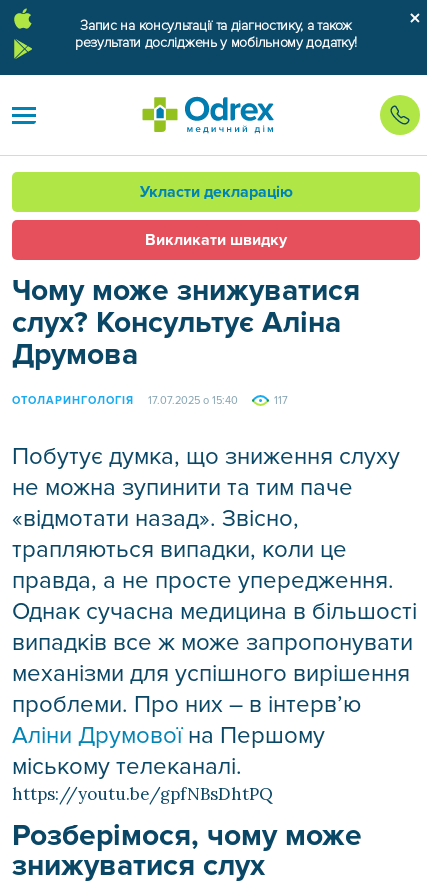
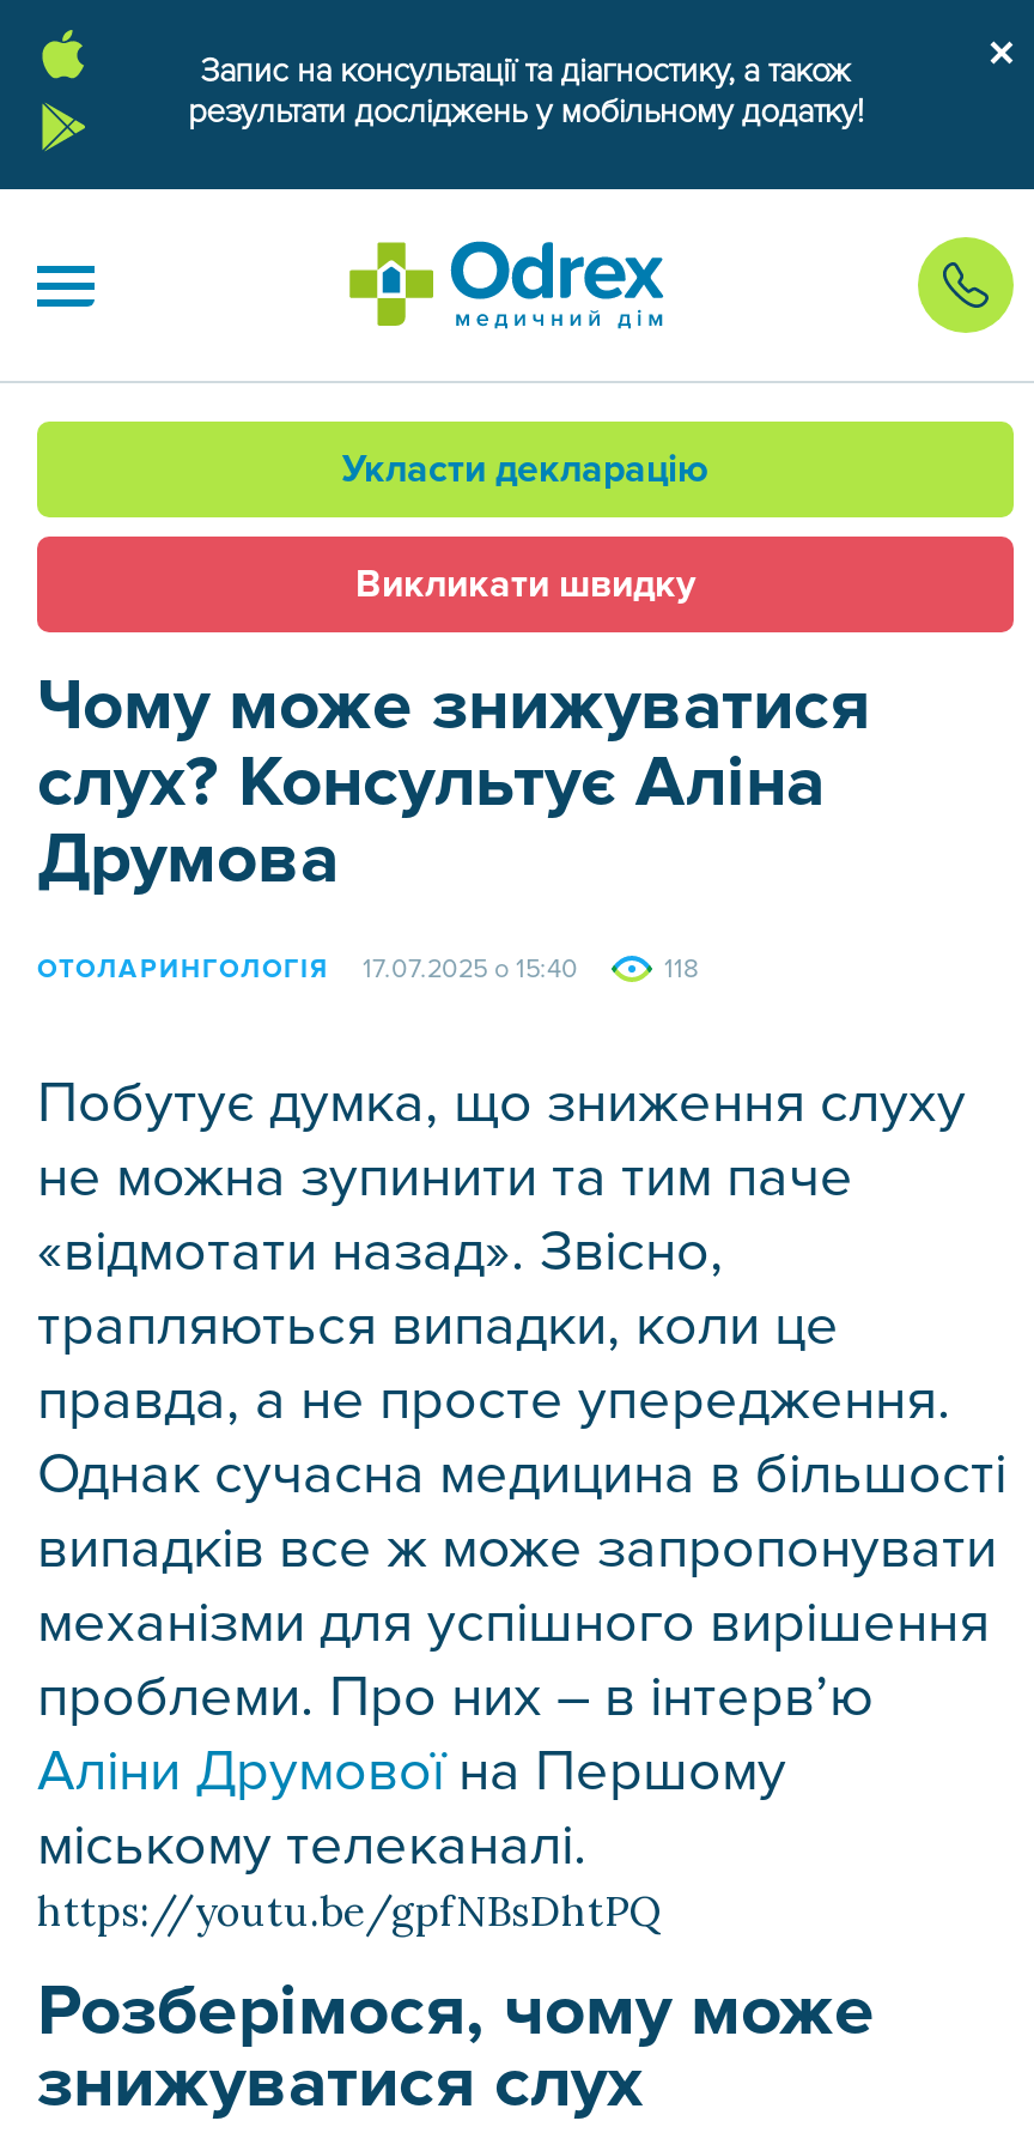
- 117
+ 118
